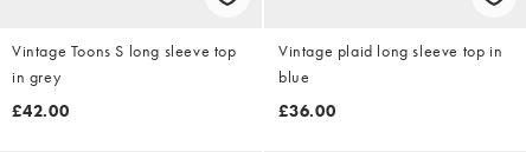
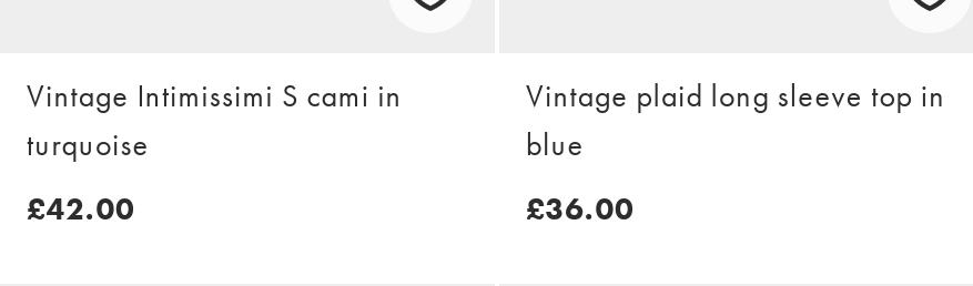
- Vintage Toons S long sleeve top
- in grey
+ Vintage Intimissimi S cami in
+ turquoise
